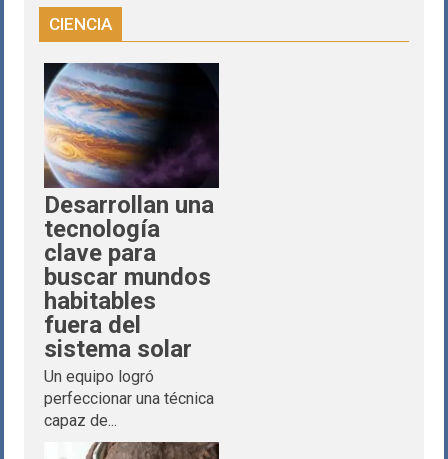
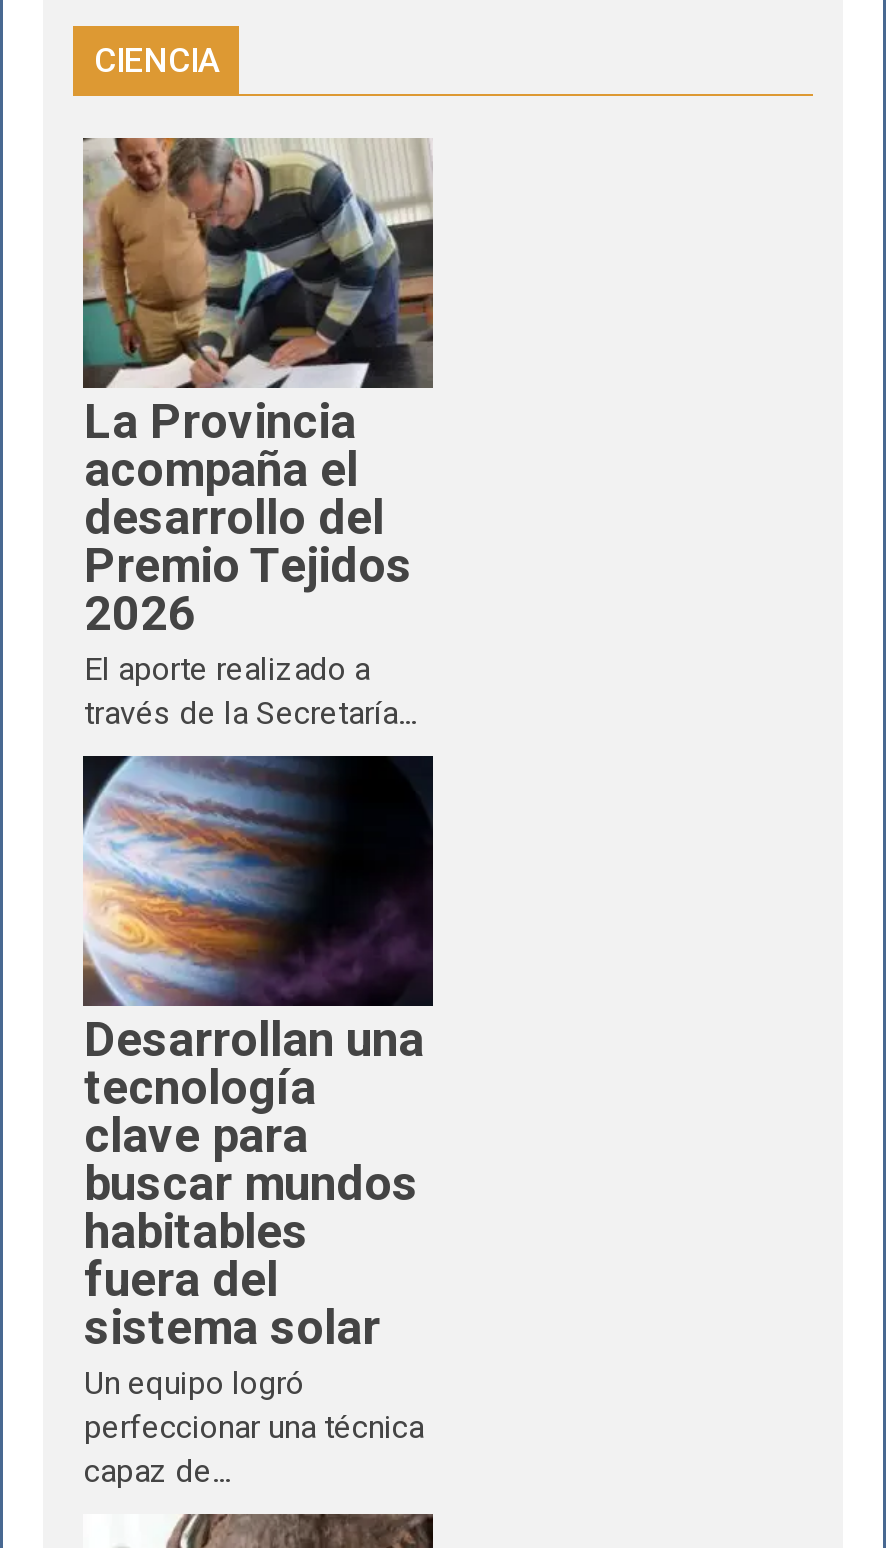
+ [image]
+ La Provincia
+ acompaña el
+ desarrollo del
+ Premio Tejidos
+ 2026
+ El aporte realizado a
+ través de la Secretaría...
